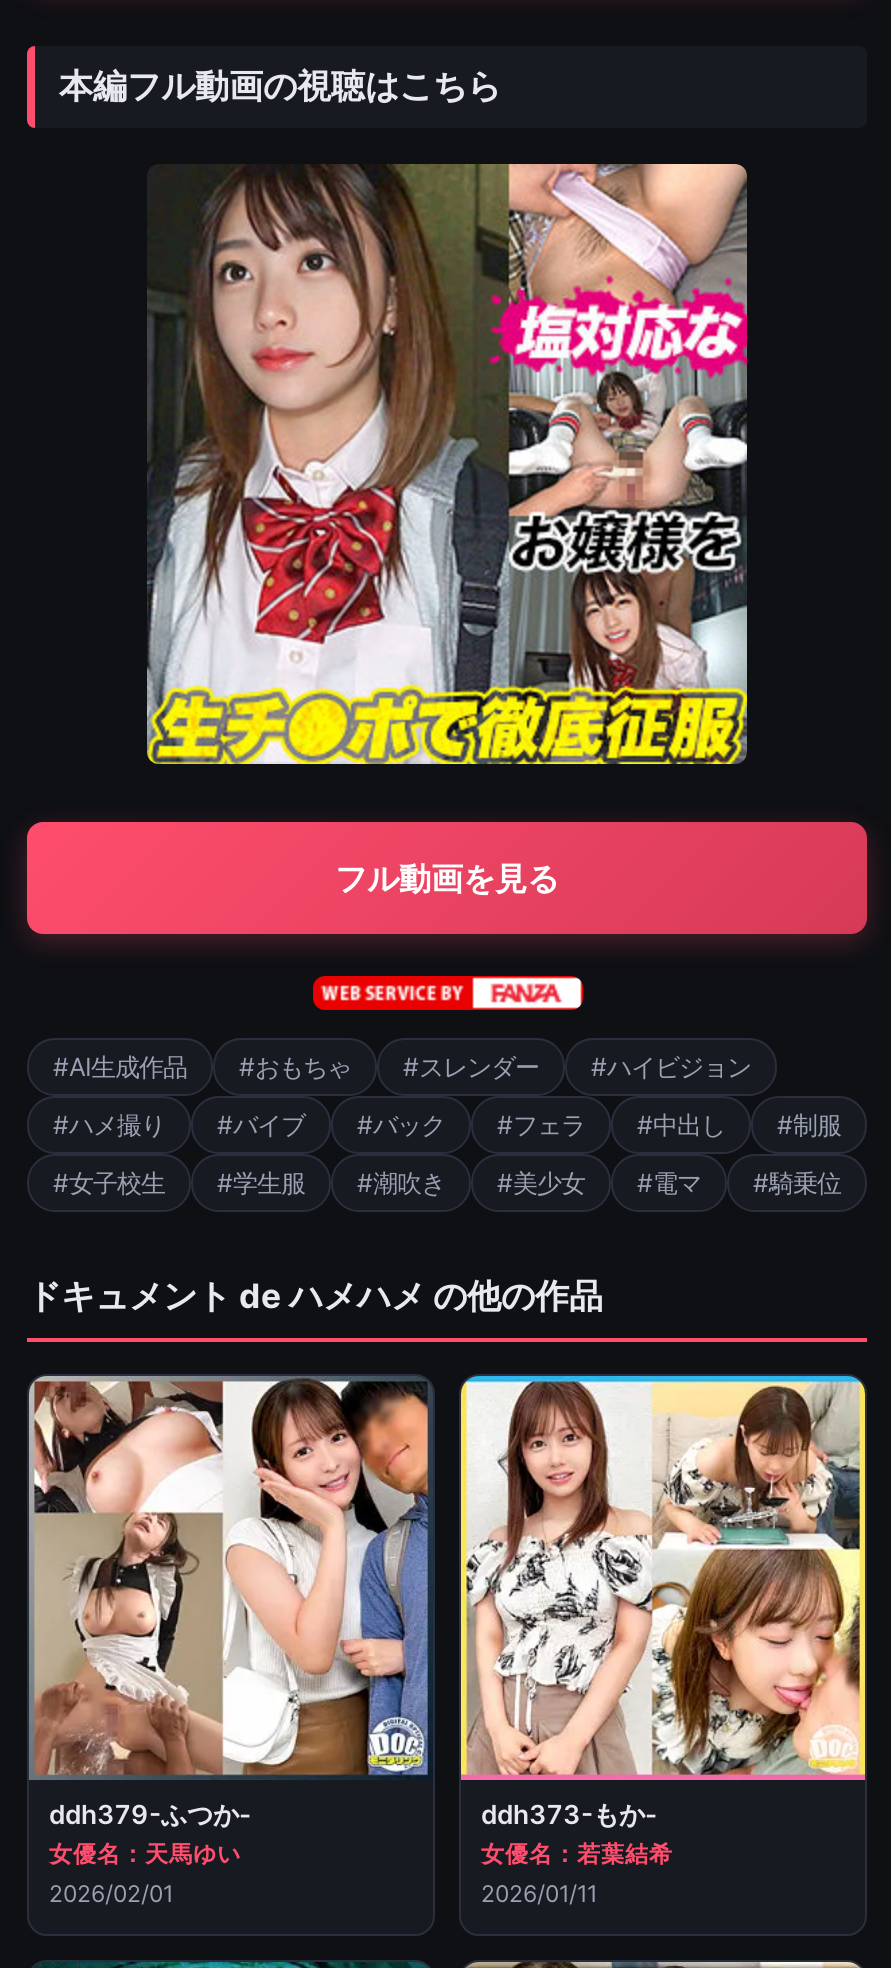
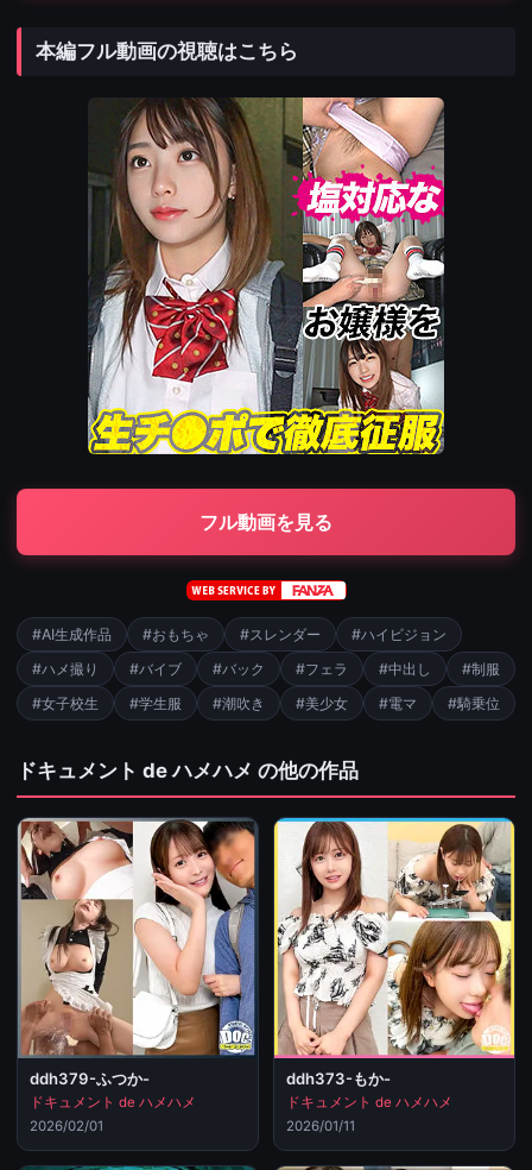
- 女優名：天馬ゆい
+ ドキュメント de ハメハメ

- 女優名：若葉結希
+ ドキュメント de ハメハメ
